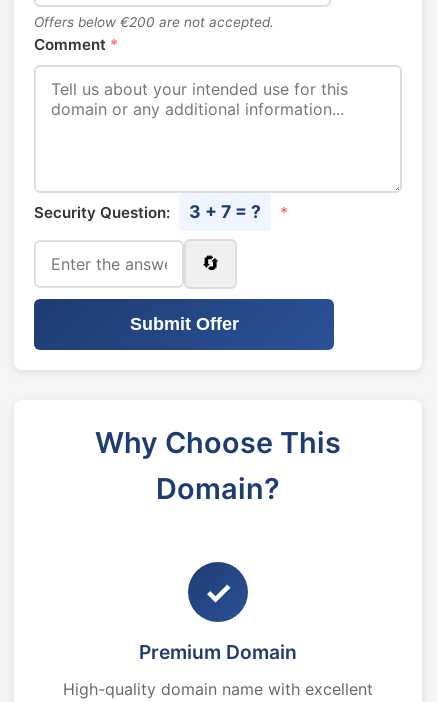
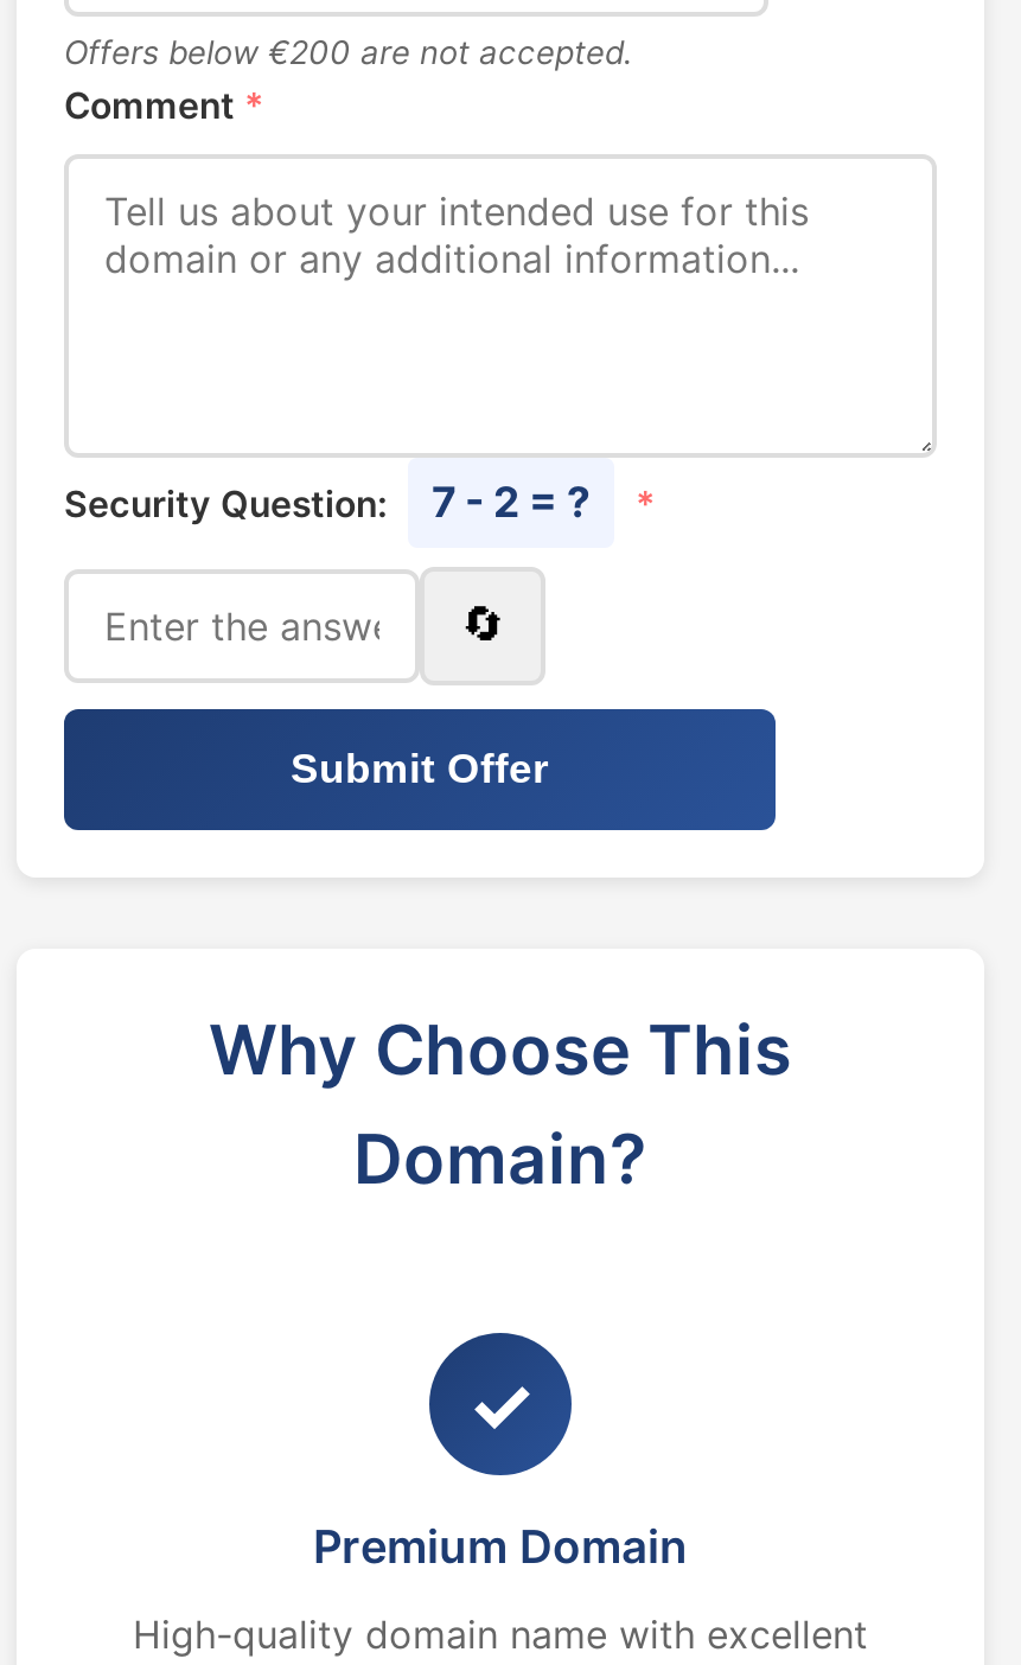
- 3 + 7 = ?
+ 7 - 2 = ?
